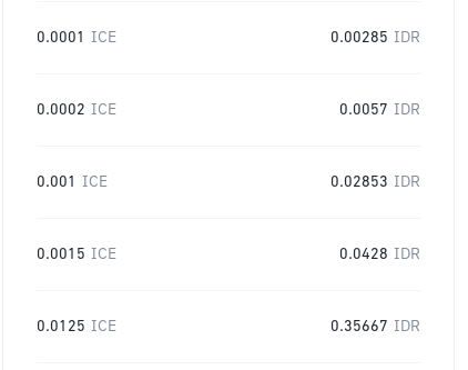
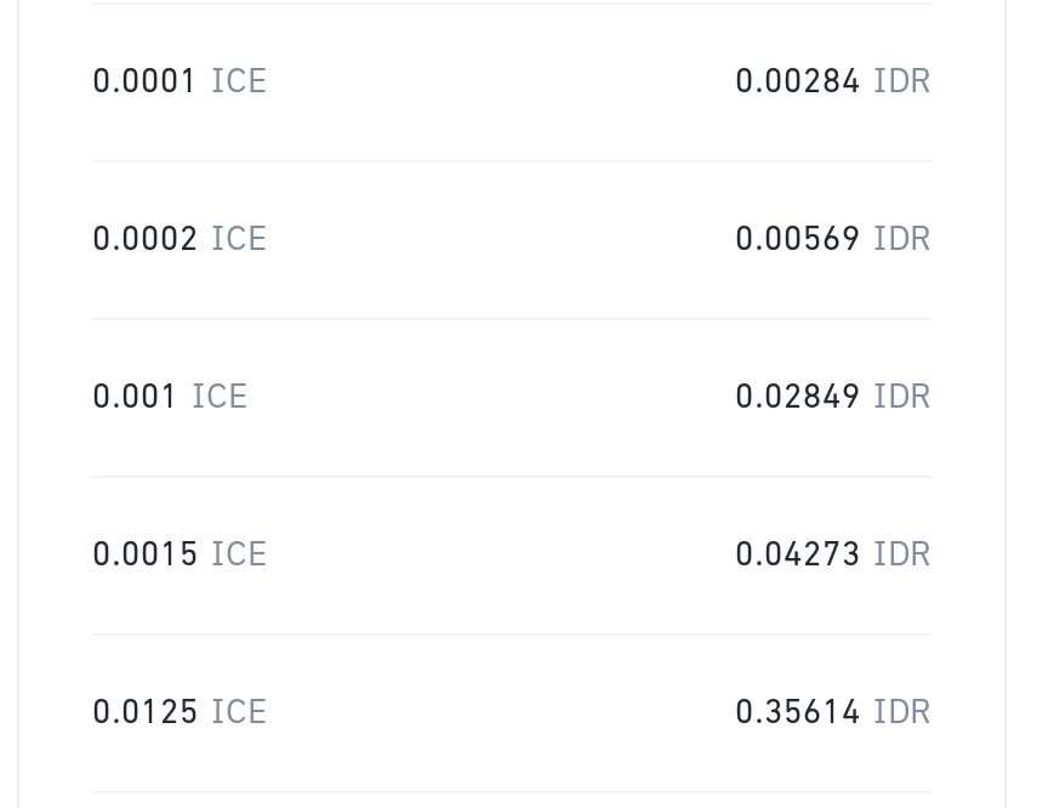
- 0.00285 IDR
+ 0.00284 IDR

- 0.0057 IDR
+ 0.00569 IDR

- 0.02853 IDR
+ 0.02849 IDR

- 0.0428 IDR
+ 0.04273 IDR

- 0.35667 IDR
+ 0.35614 IDR
